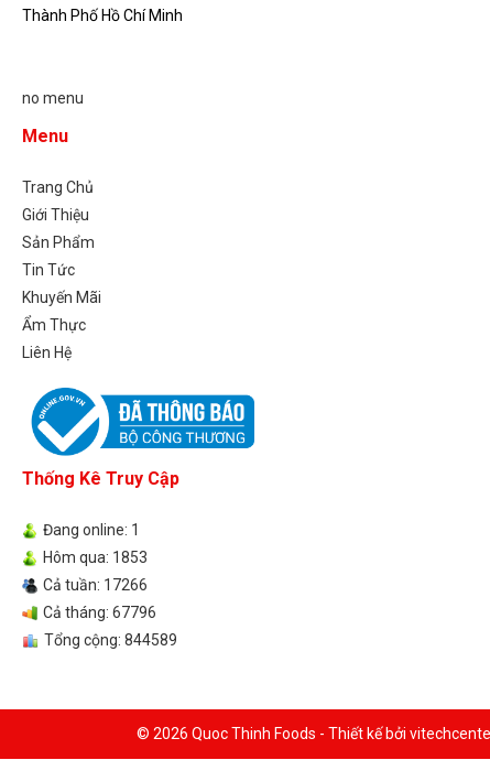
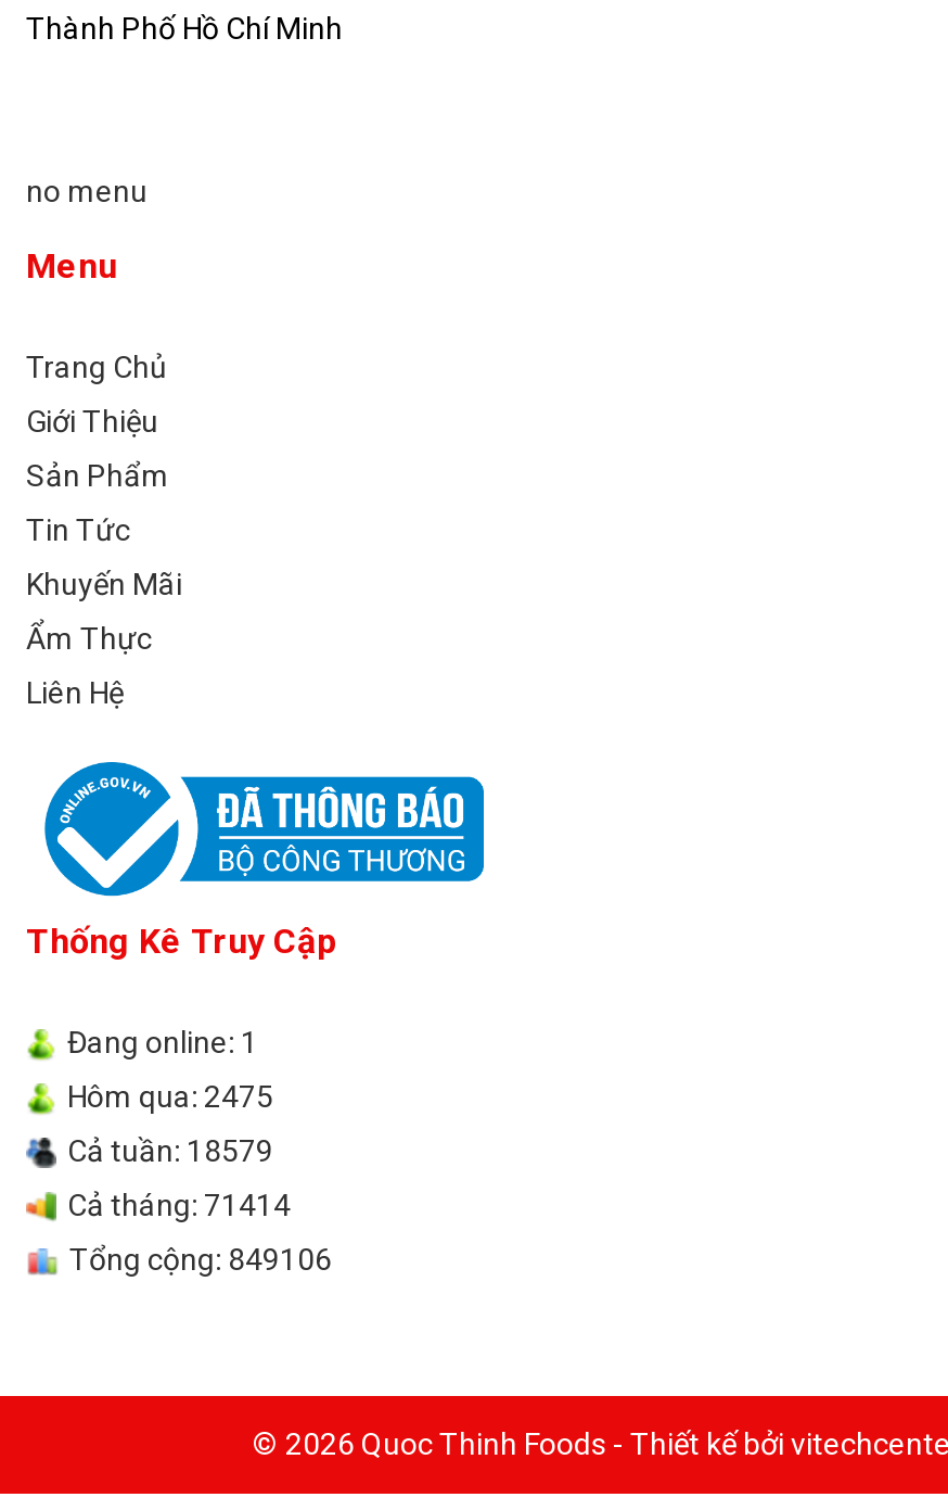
- Hôm qua: 1853
+ Hôm qua: 2475

- Cả tuần: 17266
+ Cả tuần: 18579

- Cả tháng: 67796
+ Cả tháng: 71414

- Tổng cộng: 844589
+ Tổng cộng: 849106
